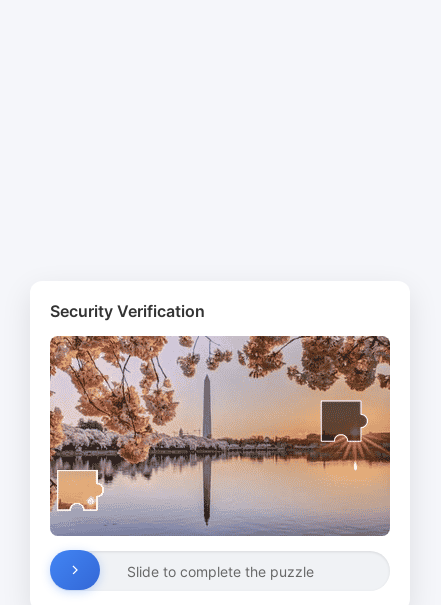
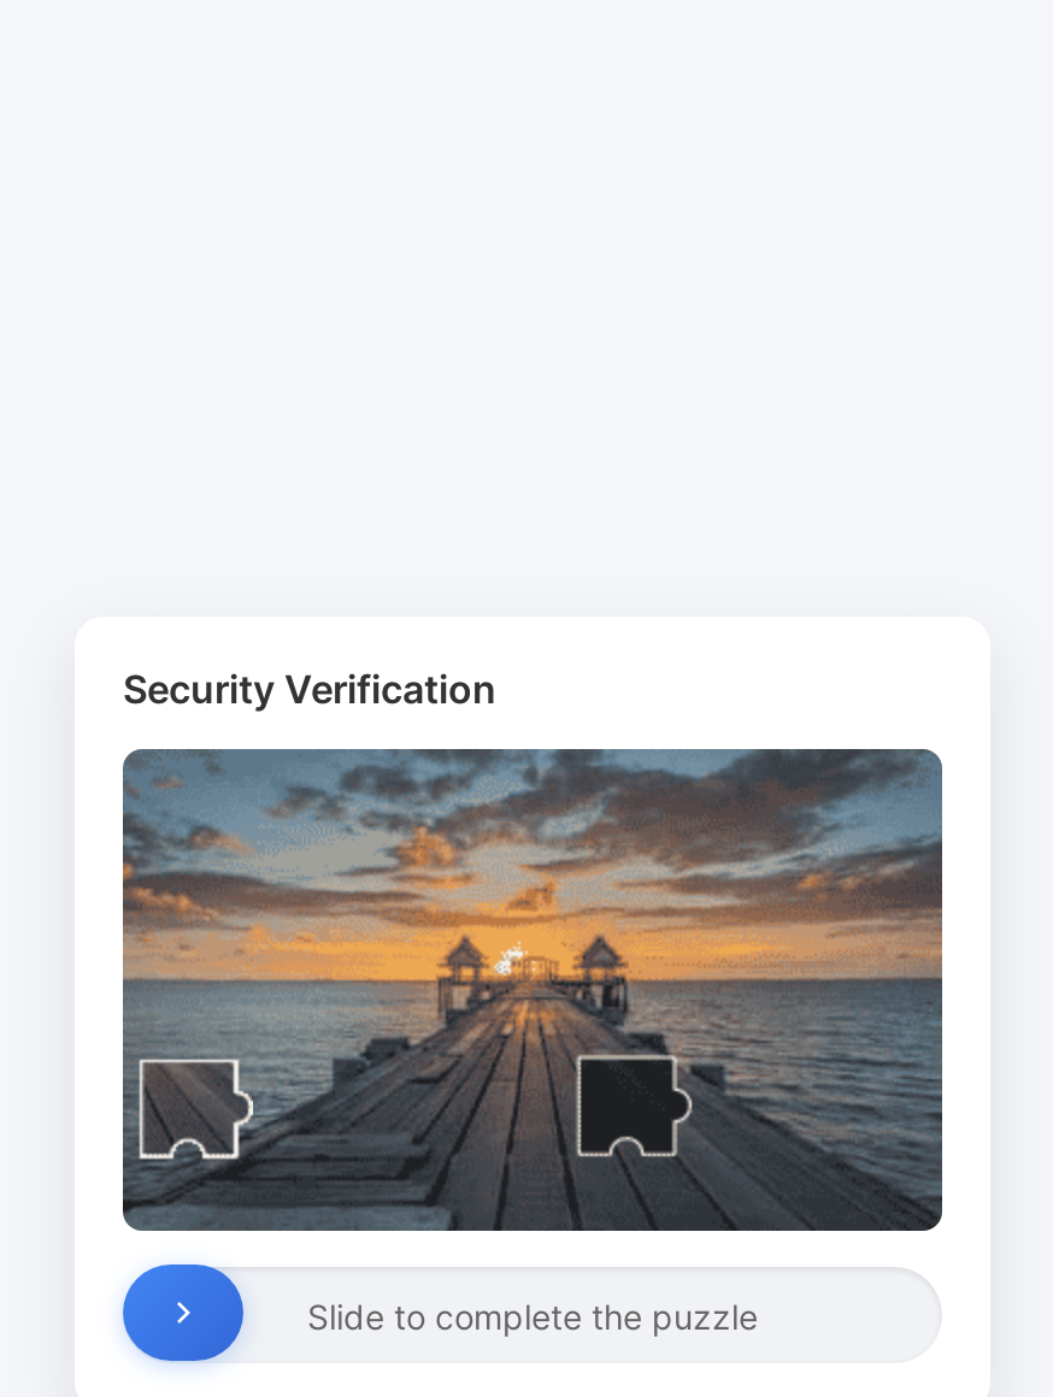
- [image]
+ [image]
